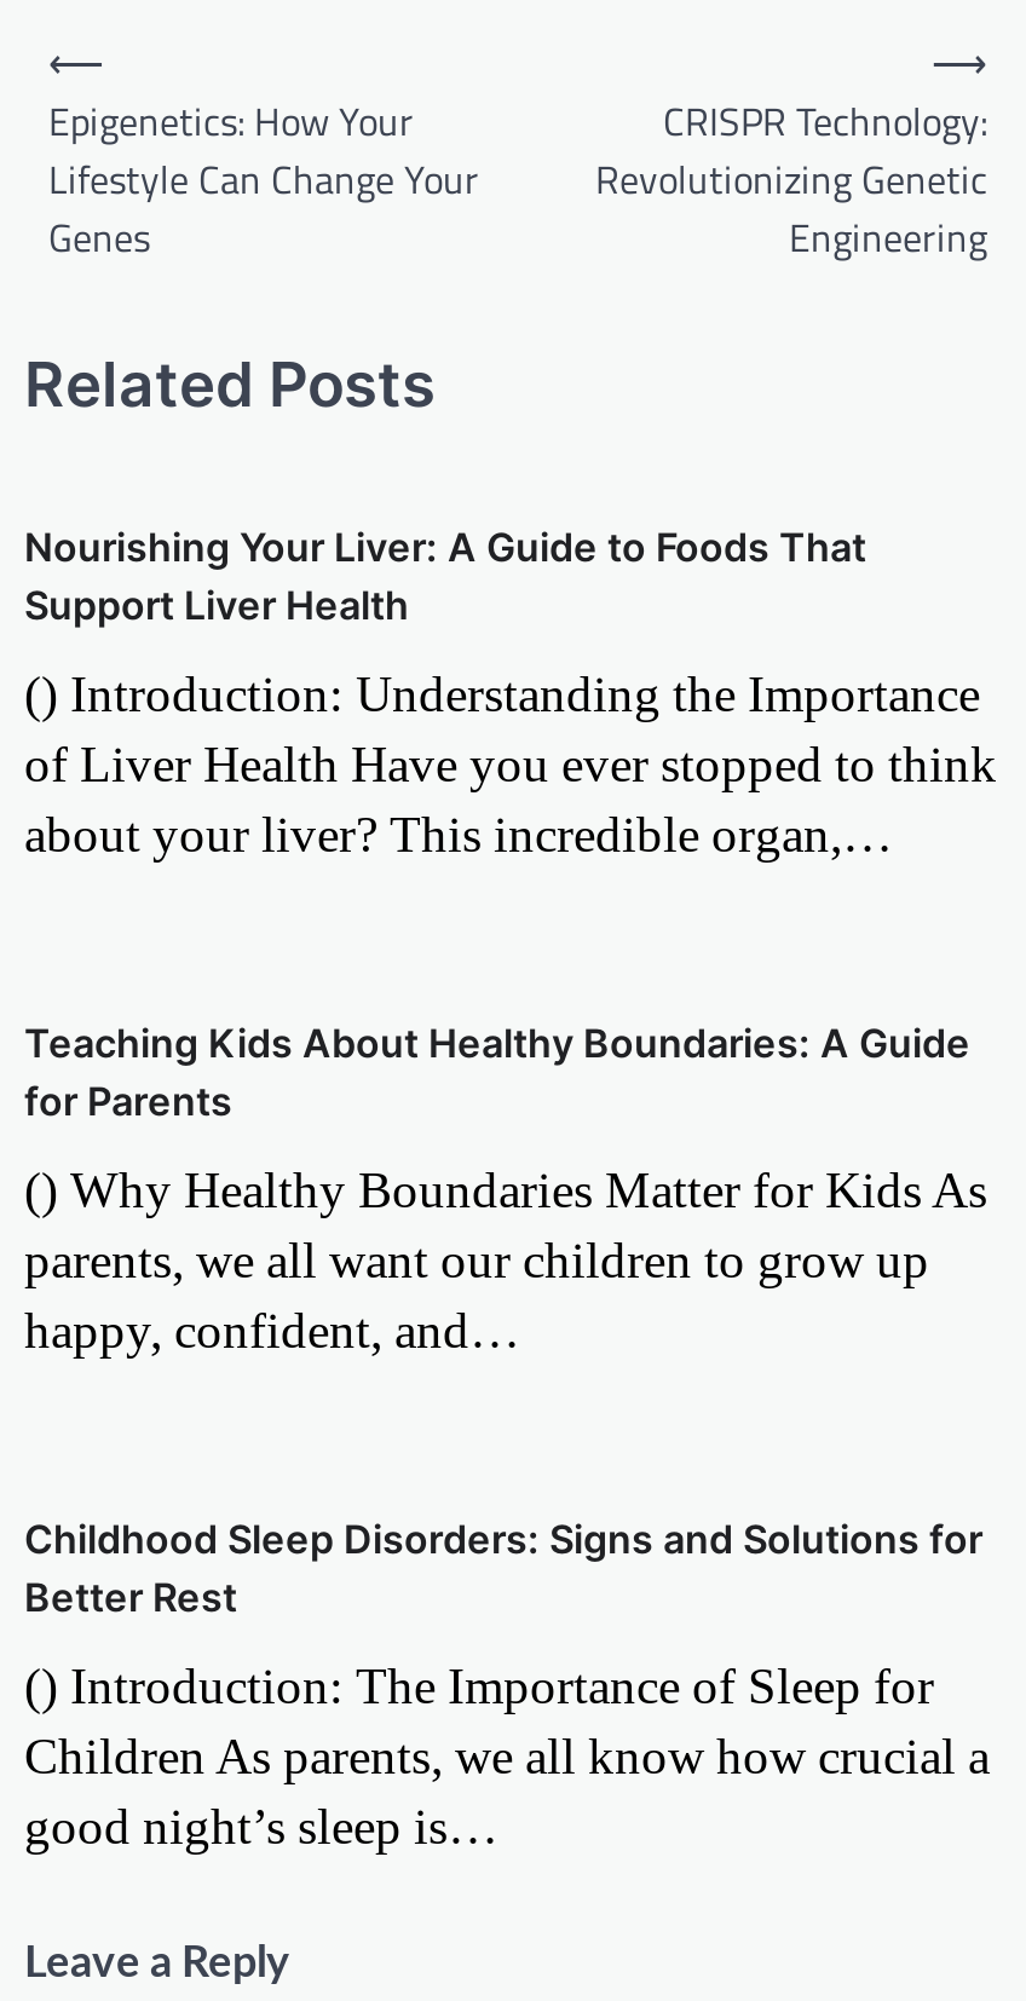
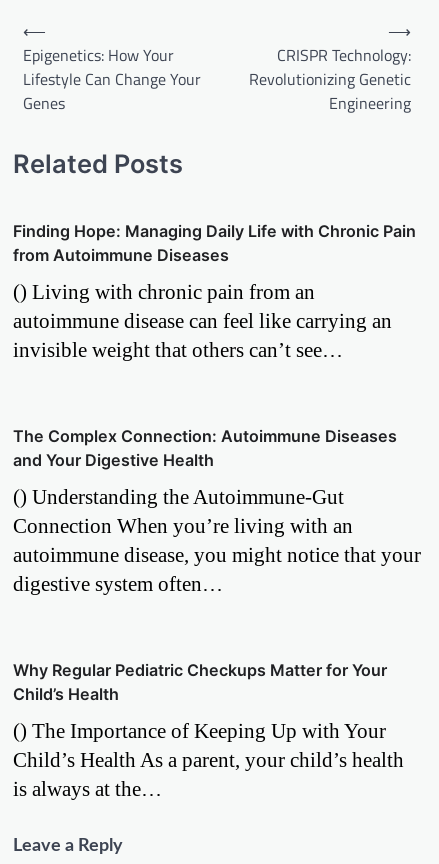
- Nourishing Your Liver: A Guide to Foods That
- Support Liver Health
+ Finding Hope: Managing Daily Life with Chronic Pain
+ from Autoimmune Diseases

- () Introduction: Understanding the Importance
- of Liver Health Have you ever stopped to think
- about your liver? This incredible organ,…
+ () Living with chronic pain from an
+ autoimmune disease can feel like carrying an
+ invisible weight that others can’t see…

- Teaching Kids About Healthy Boundaries: A Guide
- for Parents
+ The Complex Connection: Autoimmune Diseases
+ and Your Digestive Health

- () Why Healthy Boundaries Matter for Kids As
- parents, we all want our children to grow up
- happy, confident, and…
+ () Understanding the Autoimmune-Gut
+ Connection When you’re living with an
+ autoimmune disease, you might notice that your
+ digestive system often…

- Childhood Sleep Disorders: Signs and Solutions for
- Better Rest
+ Why Regular Pediatric Checkups Matter for Your
+ Child’s Health

- () Introduction: The Importance of Sleep for
- Children As parents, we all know how crucial a
- good night’s sleep is…
+ () The Importance of Keeping Up with Your
+ Child’s Health As a parent, your child’s health
+ is always at the…
